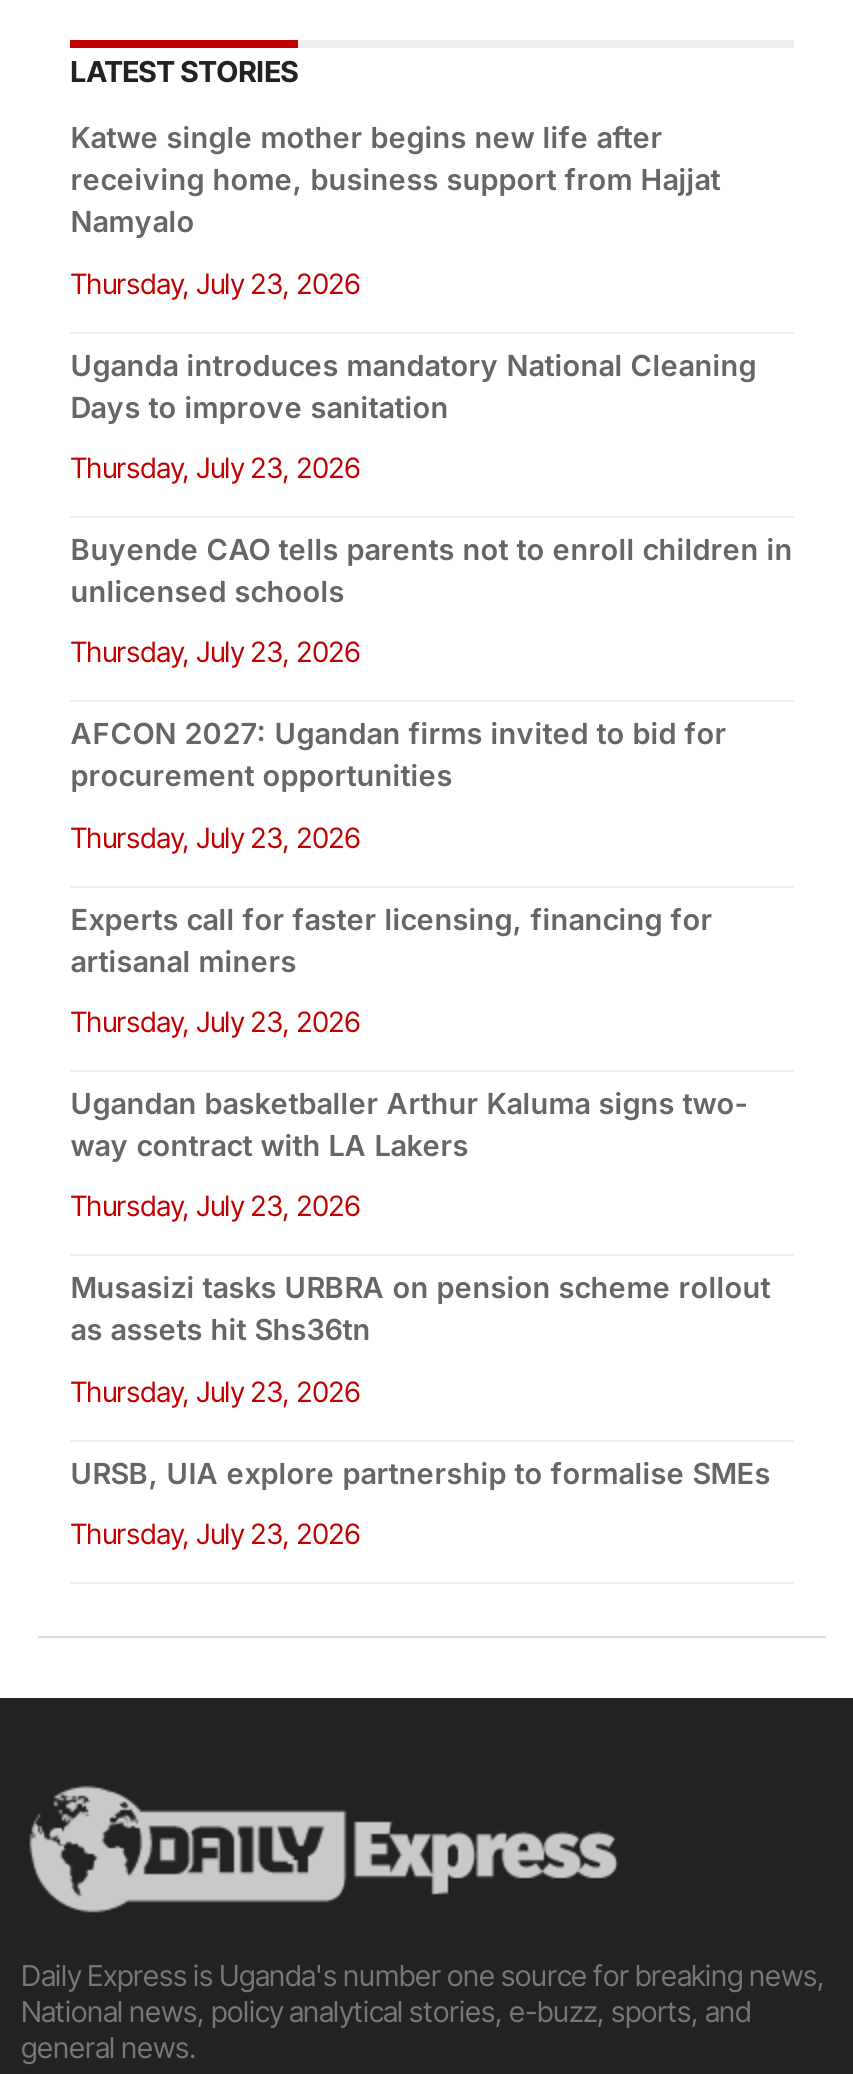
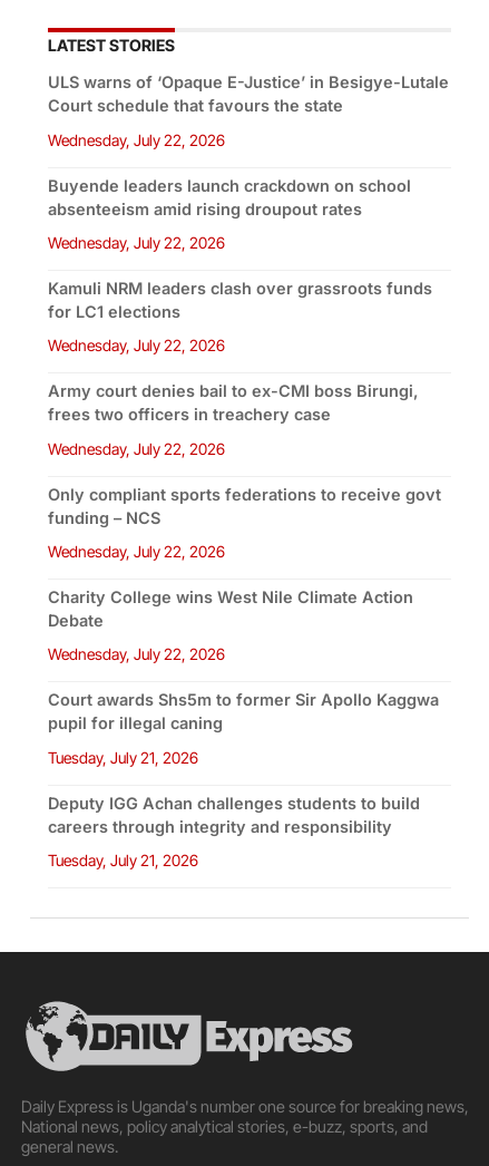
- Katwe single mother begins new life after
- receiving home, business support from Hajjat
- Namyalo
+ ULS warns of ‘Opaque E-Justice’ in Besigye-Lutale
+ Court schedule that favours the state

- Thursday, July 23, 2026
+ Wednesday, July 22, 2026

- Uganda introduces mandatory National Cleaning
- Days to improve sanitation
+ Buyende leaders launch crackdown on school
+ absenteeism amid rising droupout rates

- Thursday, July 23, 2026
+ Wednesday, July 22, 2026

- Buyende CAO tells parents not to enroll children in
- unlicensed schools
+ Kamuli NRM leaders clash over grassroots funds
+ for LC1 elections

- Thursday, July 23, 2026
+ Wednesday, July 22, 2026

- AFCON 2027: Ugandan firms invited to bid for
- procurement opportunities
+ Army court denies bail to ex-CMI boss Birungi,
+ frees two officers in treachery case

- Thursday, July 23, 2026
+ Wednesday, July 22, 2026

- Experts call for faster licensing, financing for
- artisanal miners
+ Only compliant sports federations to receive govt
+ funding – NCS

- Thursday, July 23, 2026
+ Wednesday, July 22, 2026

- Ugandan basketballer Arthur Kaluma signs two-
- way contract with LA Lakers
+ Charity College wins West Nile Climate Action
+ Debate

- Thursday, July 23, 2026
+ Wednesday, July 22, 2026

- Musasizi tasks URBRA on pension scheme rollout
- as assets hit Shs36tn
+ Court awards Shs5m to former Sir Apollo Kaggwa
+ pupil for illegal caning

- Thursday, July 23, 2026
+ Tuesday, July 21, 2026

- URSB, UIA explore partnership to formalise SMEs
+ Deputy IGG Achan challenges students to build
+ careers through integrity and responsibility

- Thursday, July 23, 2026
+ Tuesday, July 21, 2026
